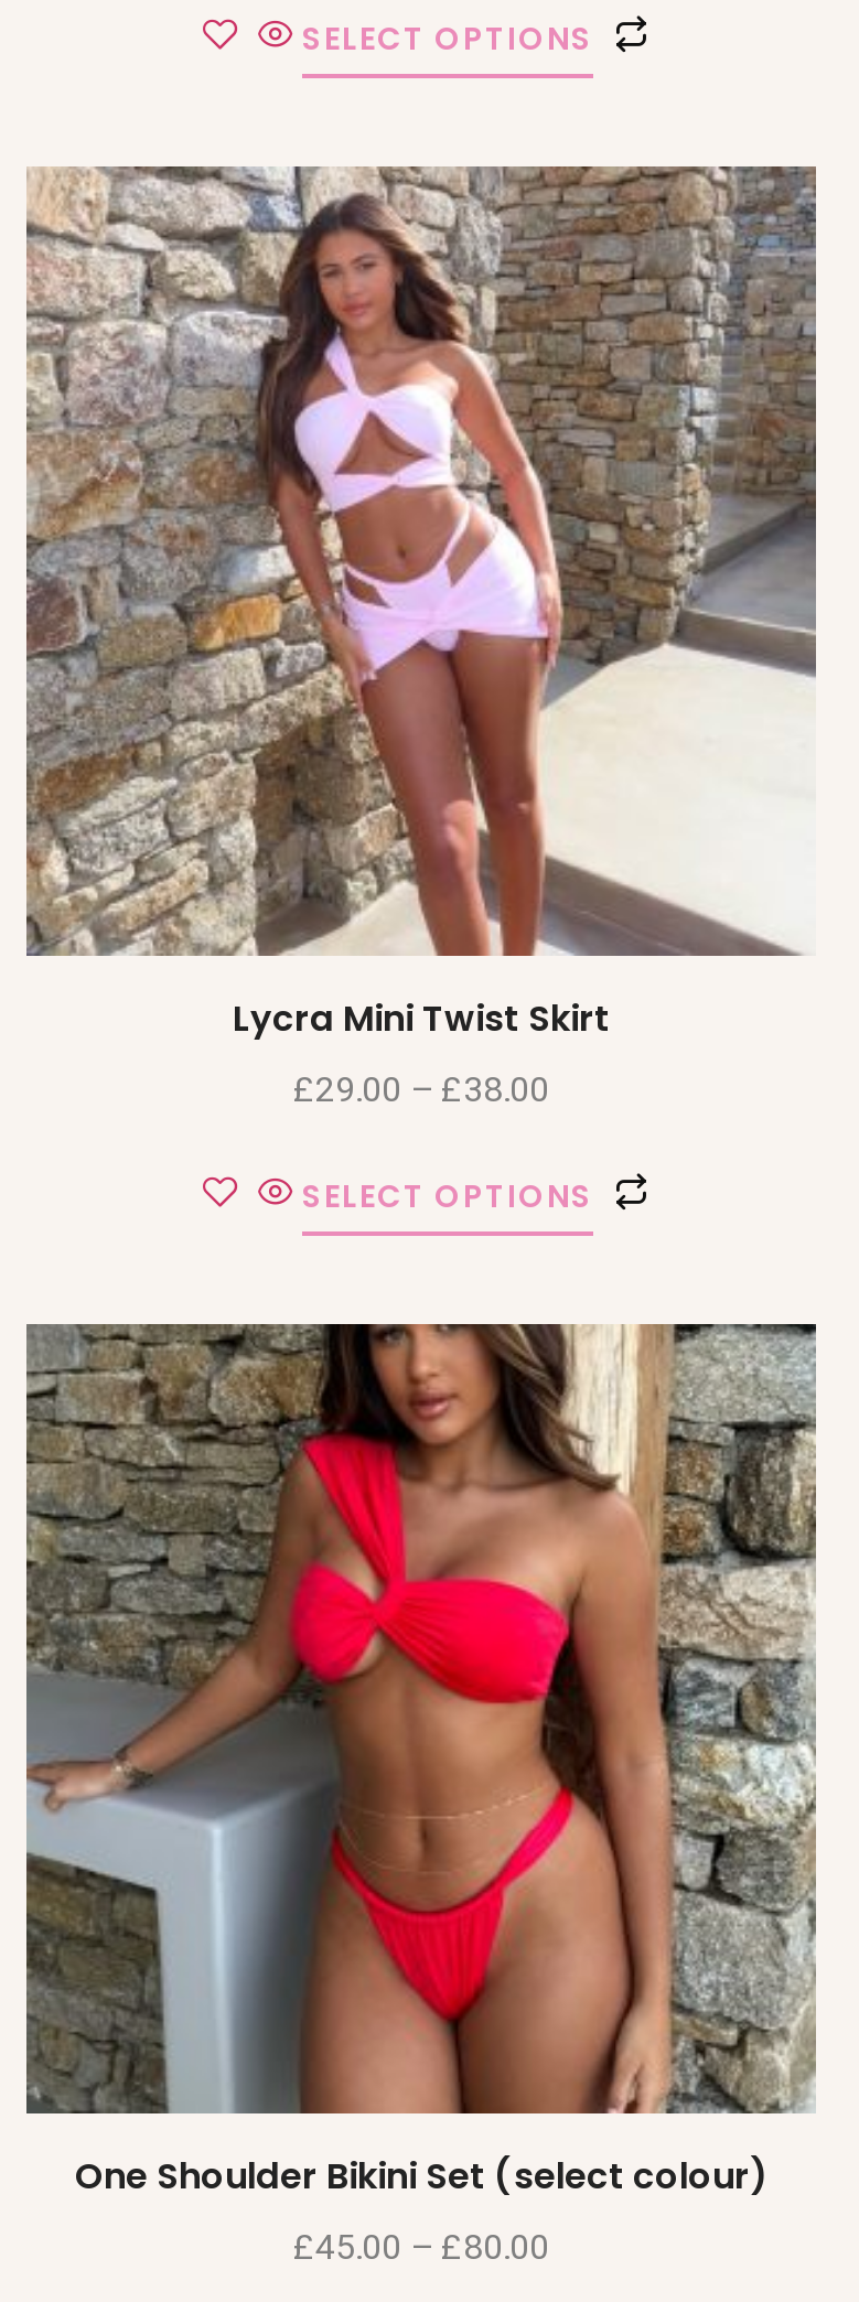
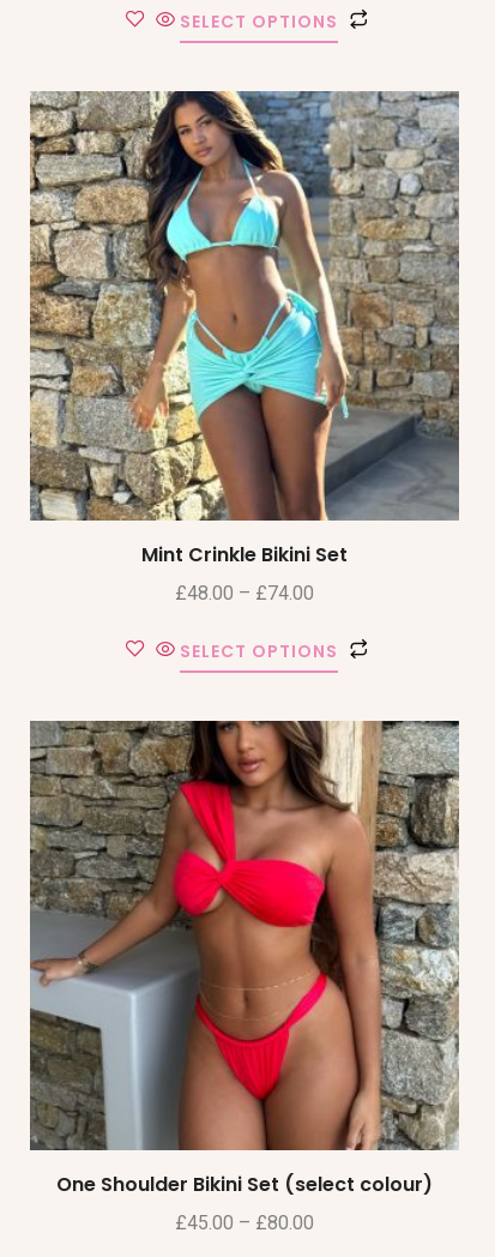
- [image]
- Lycra Mini Twist Skirt
+ [image]
+ Mint Crinkle Bikini Set

- £29.00 – £38.00
+ £48.00 – £74.00
